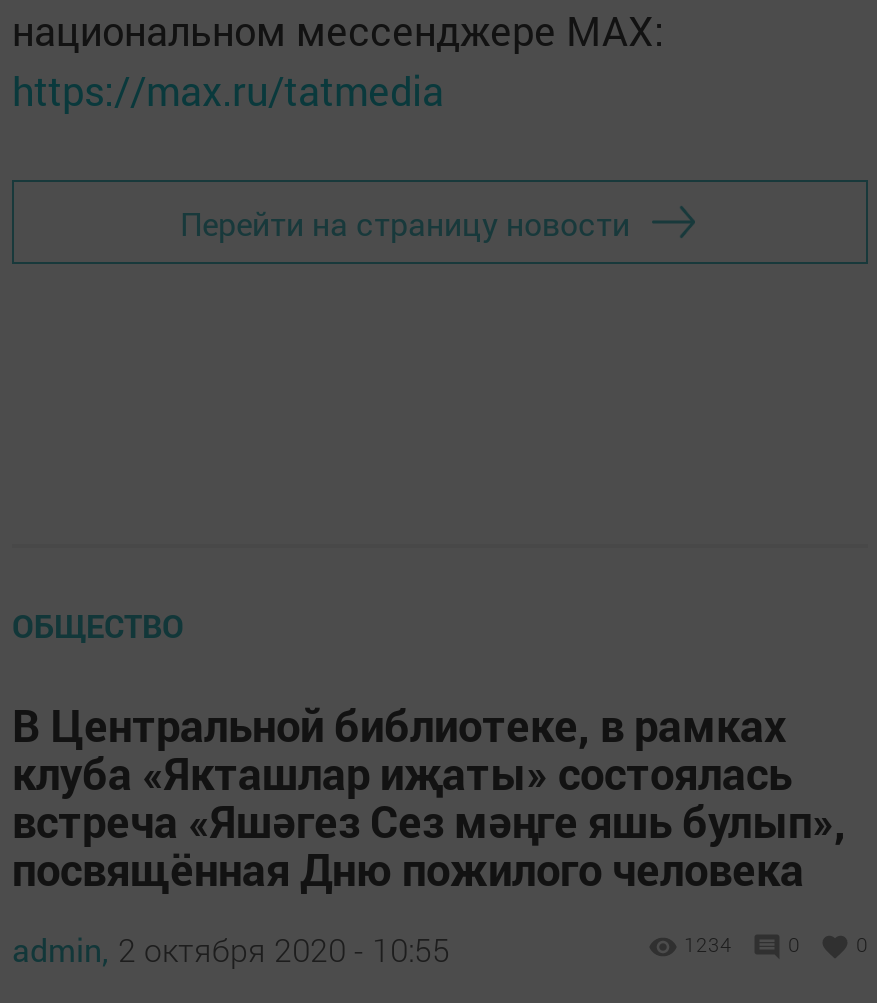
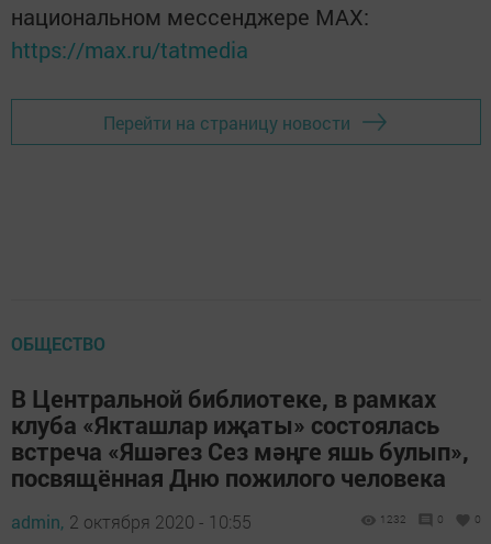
- 1234
+ 1232
